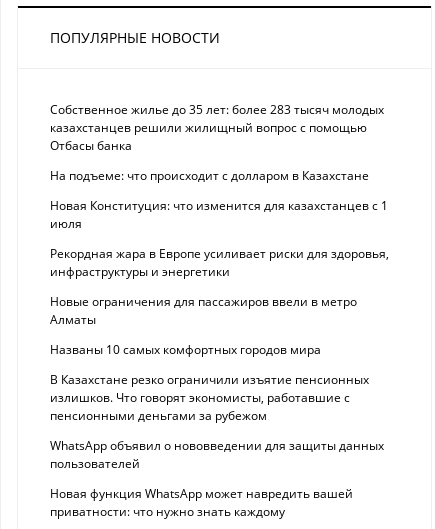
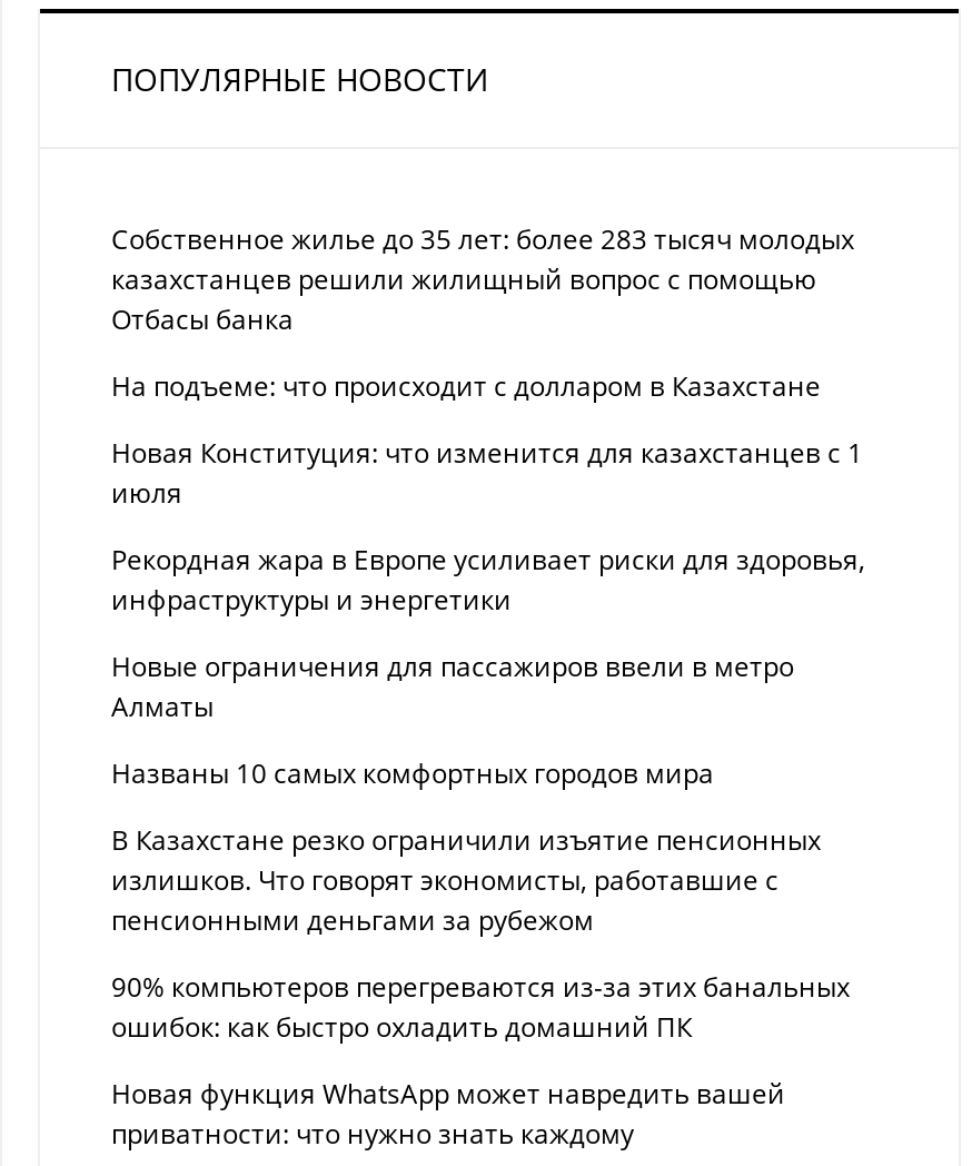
- WhatsApp объявил о нововведении для защиты данных
- пользователей
+ 90% компьютеров перегреваются из-за этих банальных
+ ошибок: как быстро охладить домашний ПК
